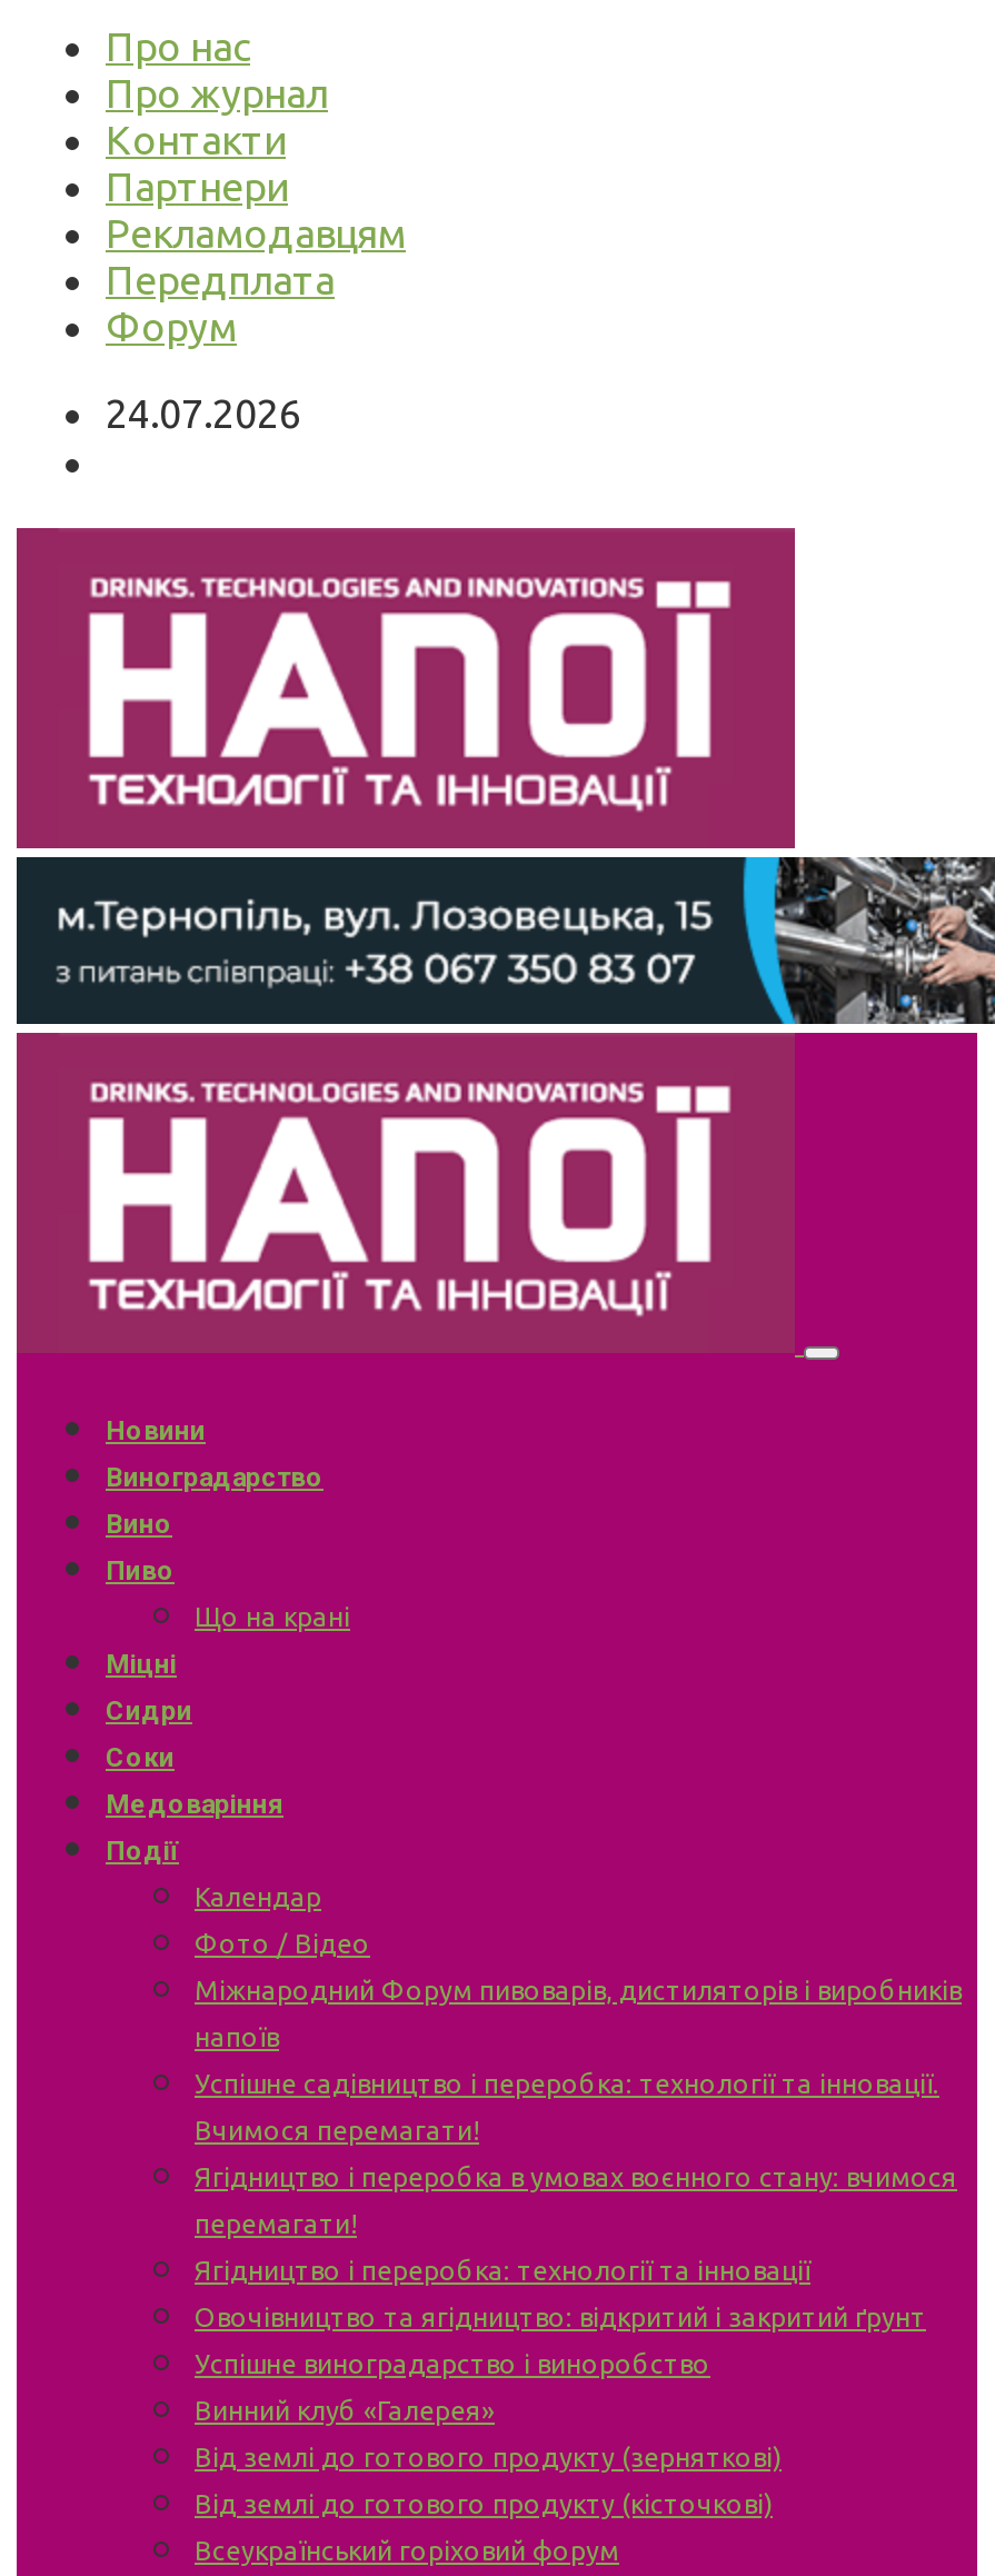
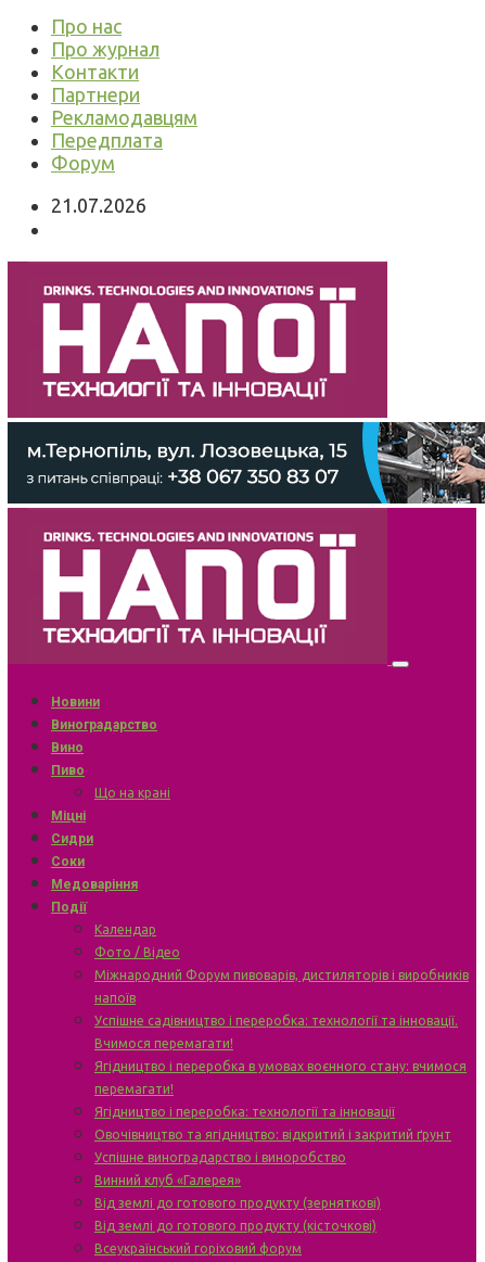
- 24.07.2026
+ 21.07.2026
